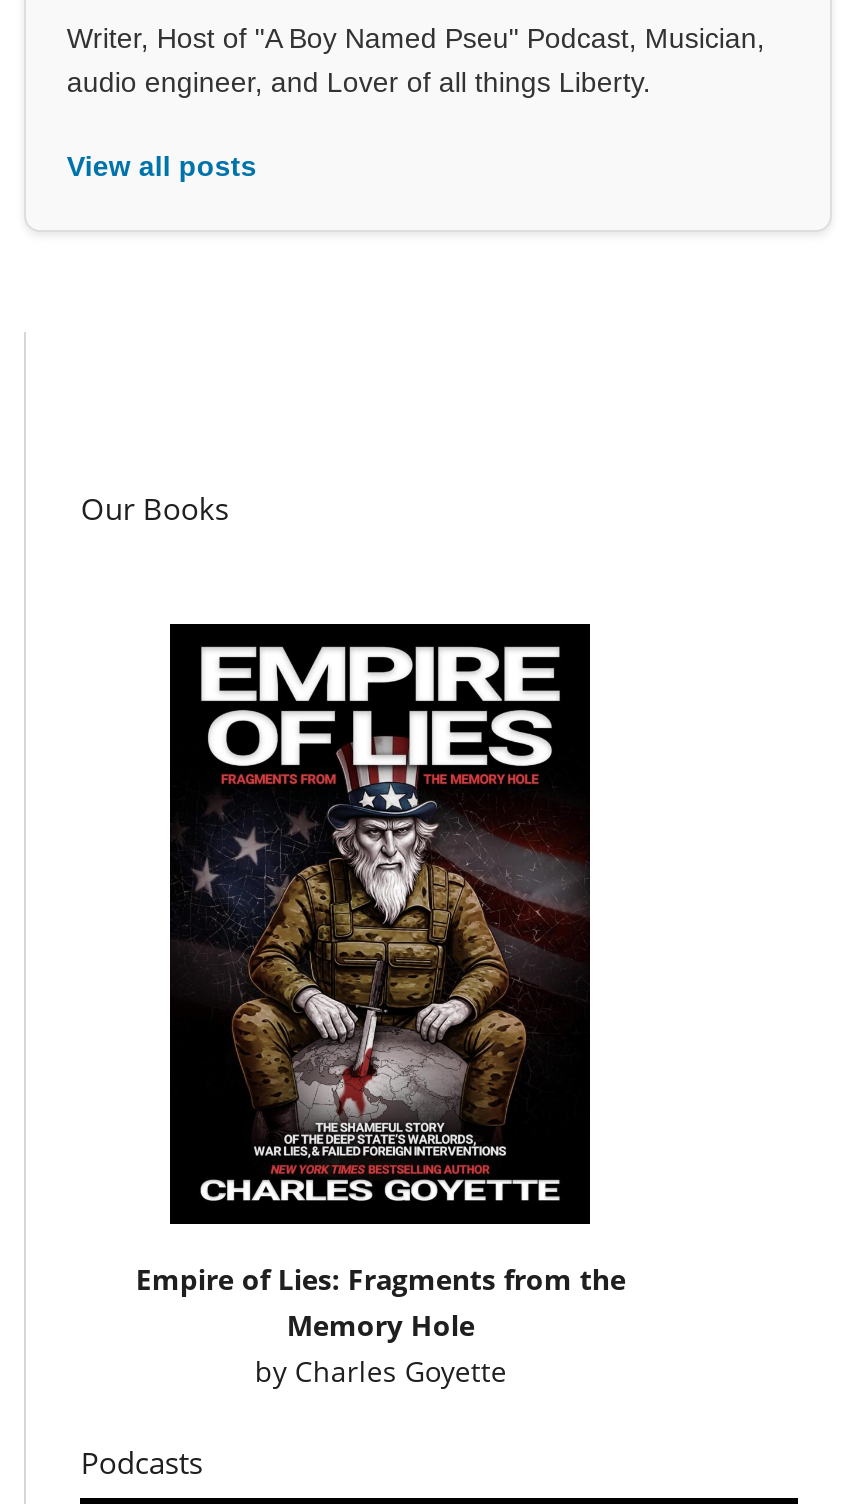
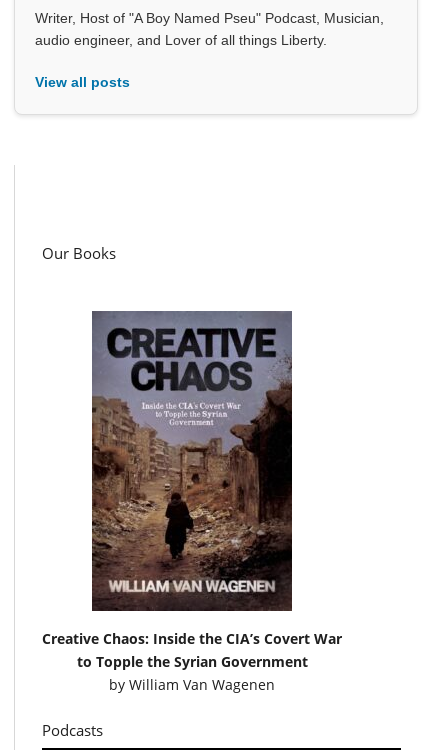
- [image]
- Empire of Lies: Fragments from the
- Memory Hole
- by Charles Goyette
+ [image]
+ Creative Chaos: Inside the CIA’s Covert War
+ to Topple the Syrian Government
+ by William Van Wagenen
